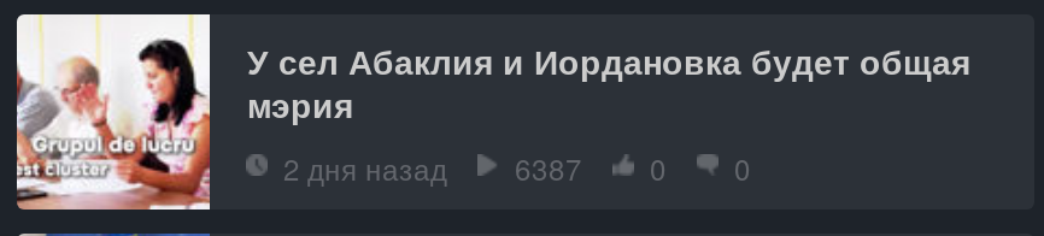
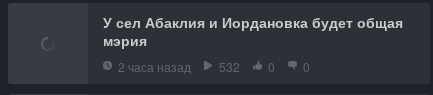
- [image]

- 2 дня назад
+ 2 часа назад

- 6387
+ 532
